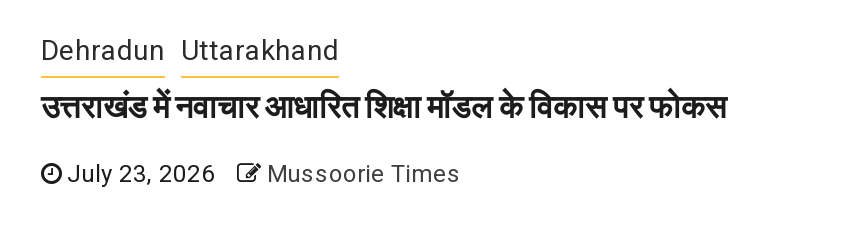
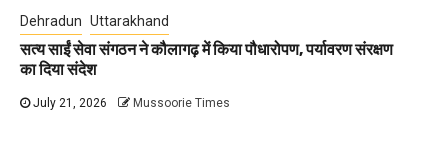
- उत्तराखंड में नवाचार आधारित शिक्षा मॉडल के विकास पर फोकस
+ सत्य साईं सेवा संगठन ने कौलागढ़ में किया पौधारोपण, पर्यावरण संरक्षण
+ का दिया संदेश

- July 23, 2026 Mussoorie Times
+ July 21, 2026 Mussoorie Times
